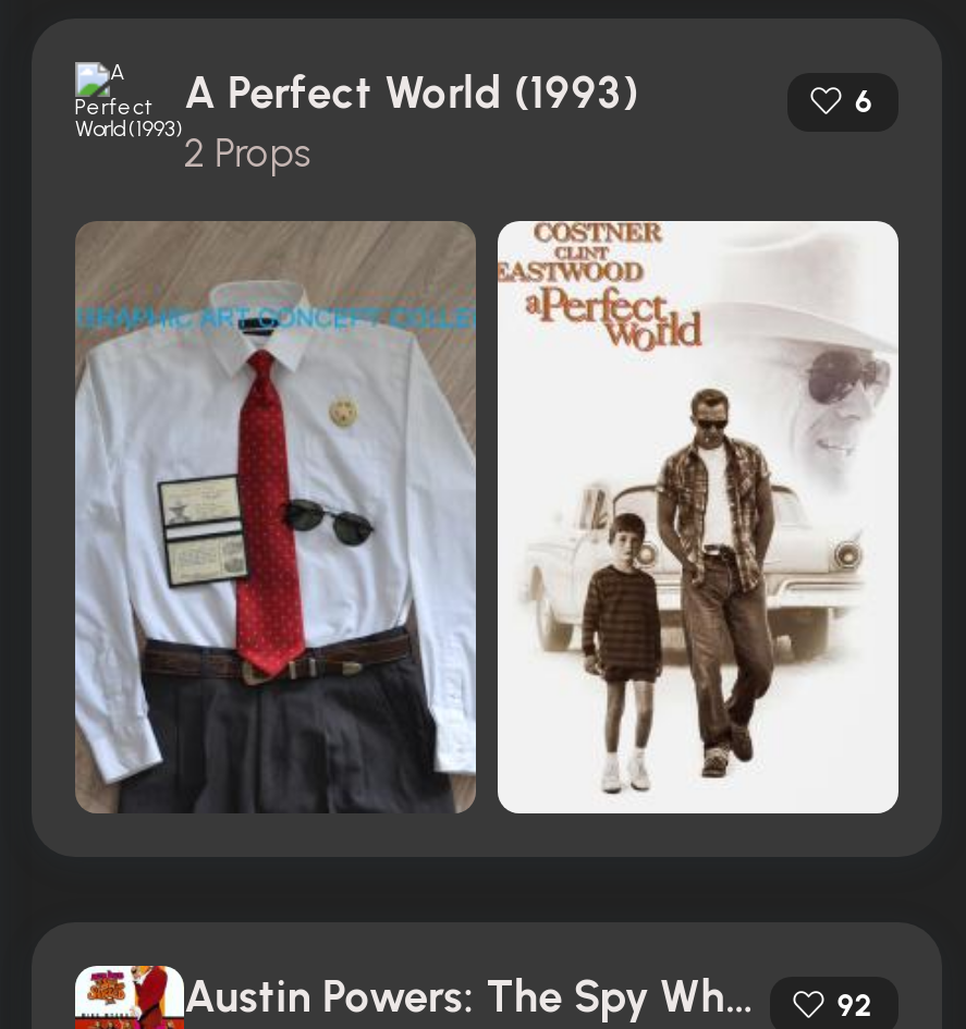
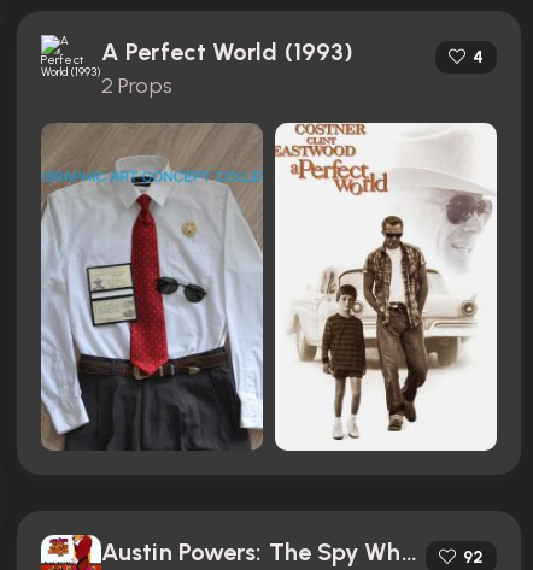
- 6
+ 4
